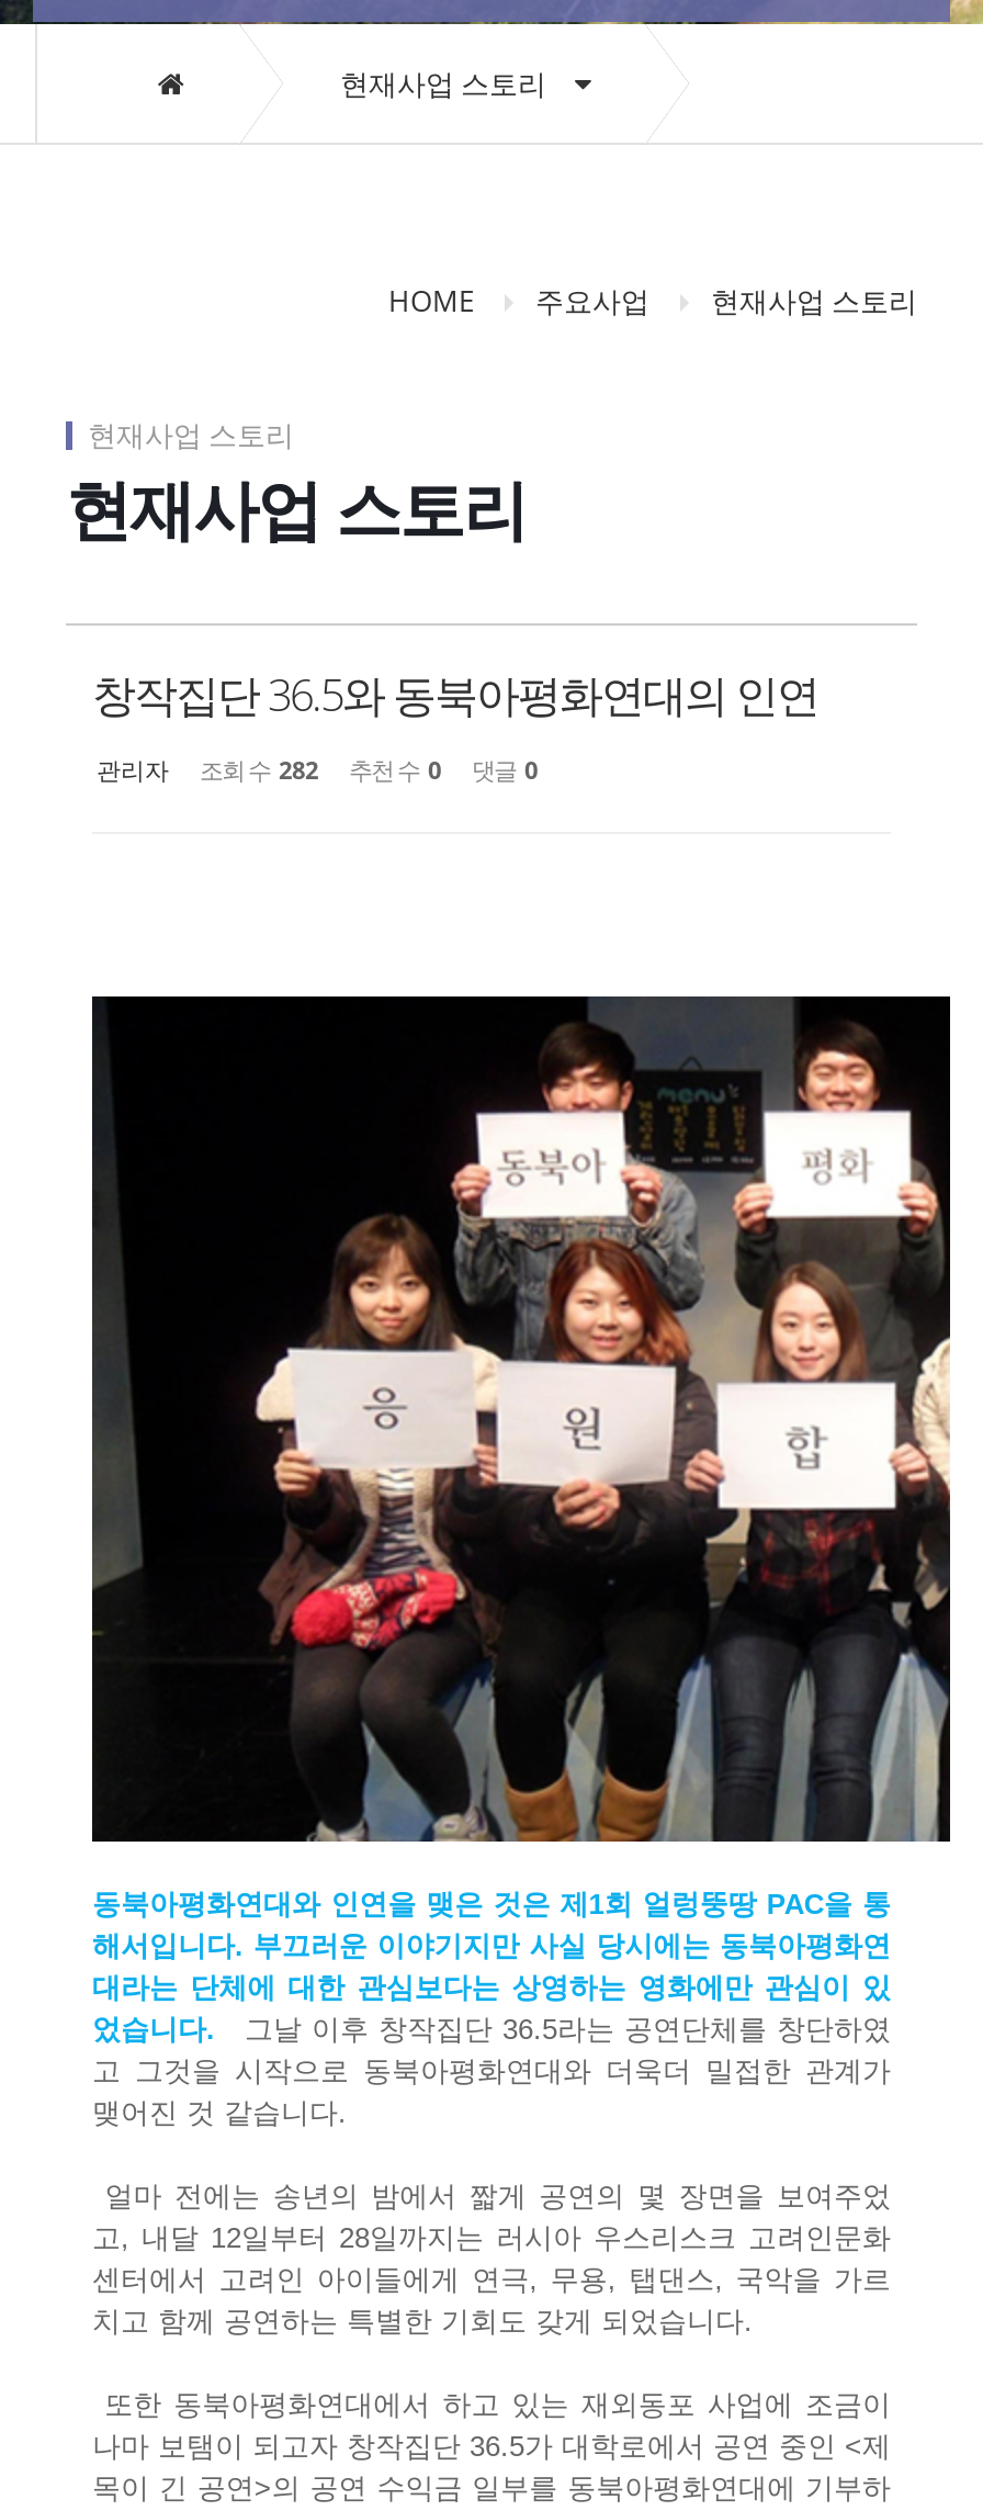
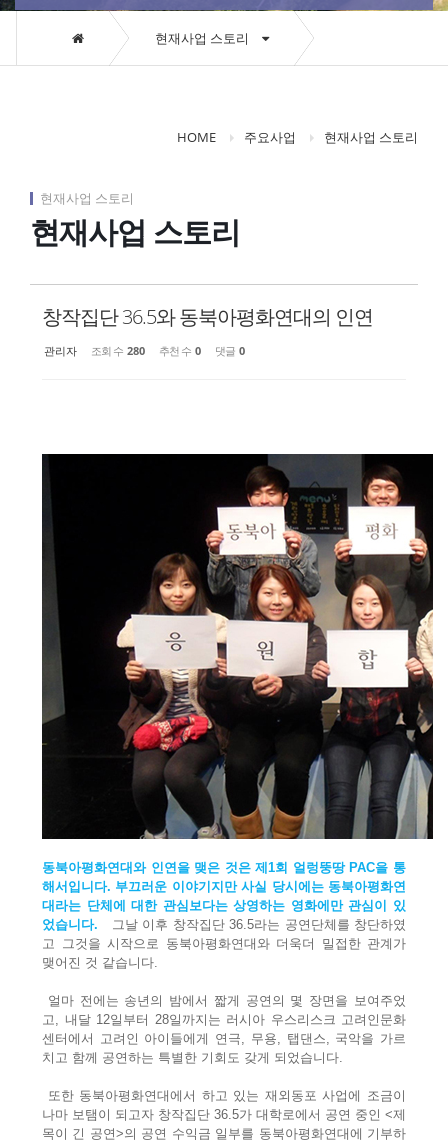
- 관리자 조회 수 282 추천 수 0 댓글 0
+ 관리자 조회 수 280 추천 수 0 댓글 0
